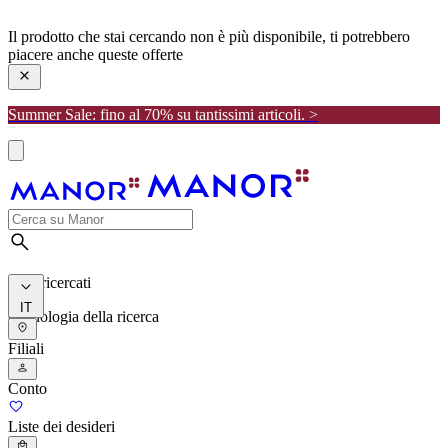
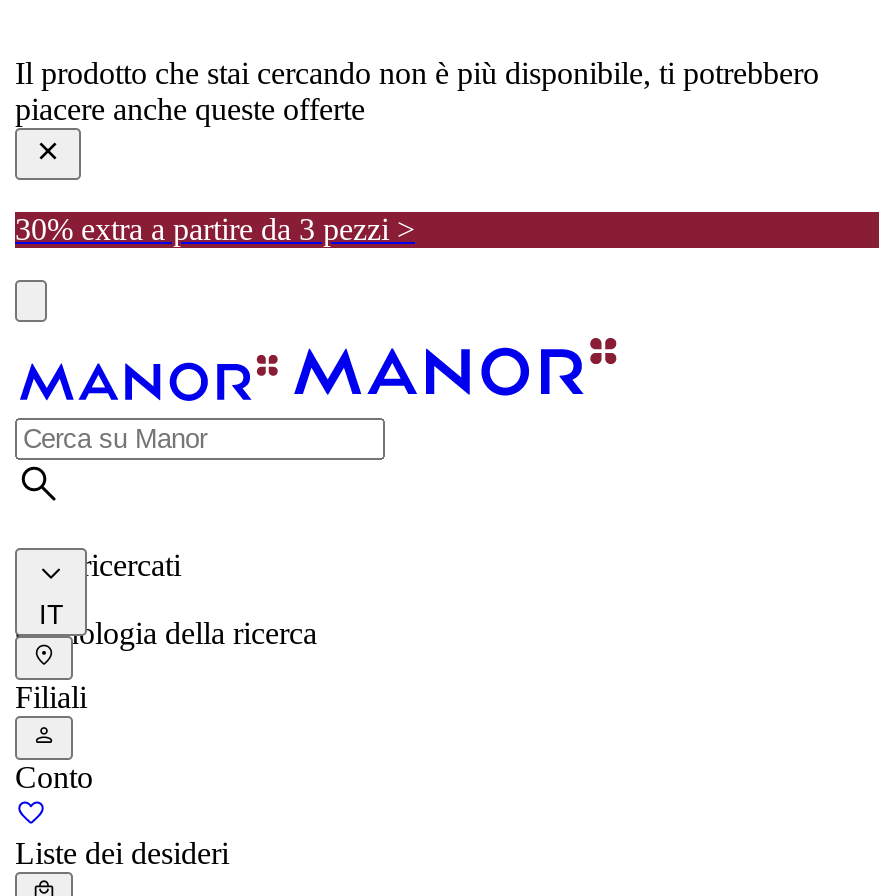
- Summer Sale: fino al 70% su tantissimi articoli. >
+ 30% extra a partire da 3 pezzi >
